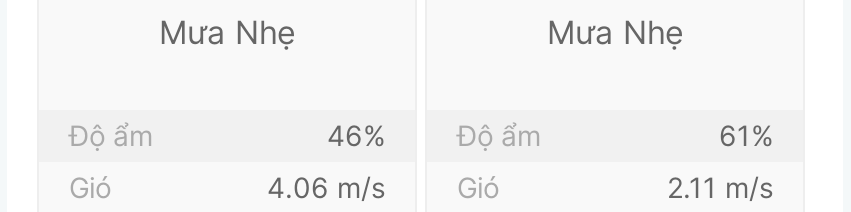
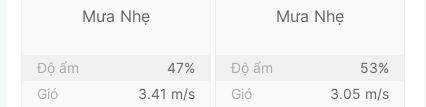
- 46%
+ 47%

- 61%
+ 53%

- 4.06 m/s
+ 3.41 m/s

- 2.11 m/s
+ 3.05 m/s
